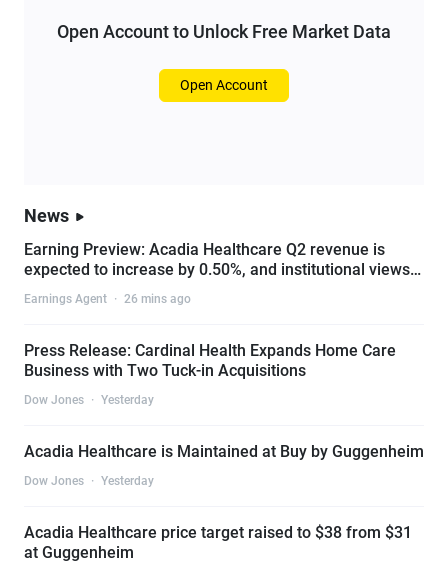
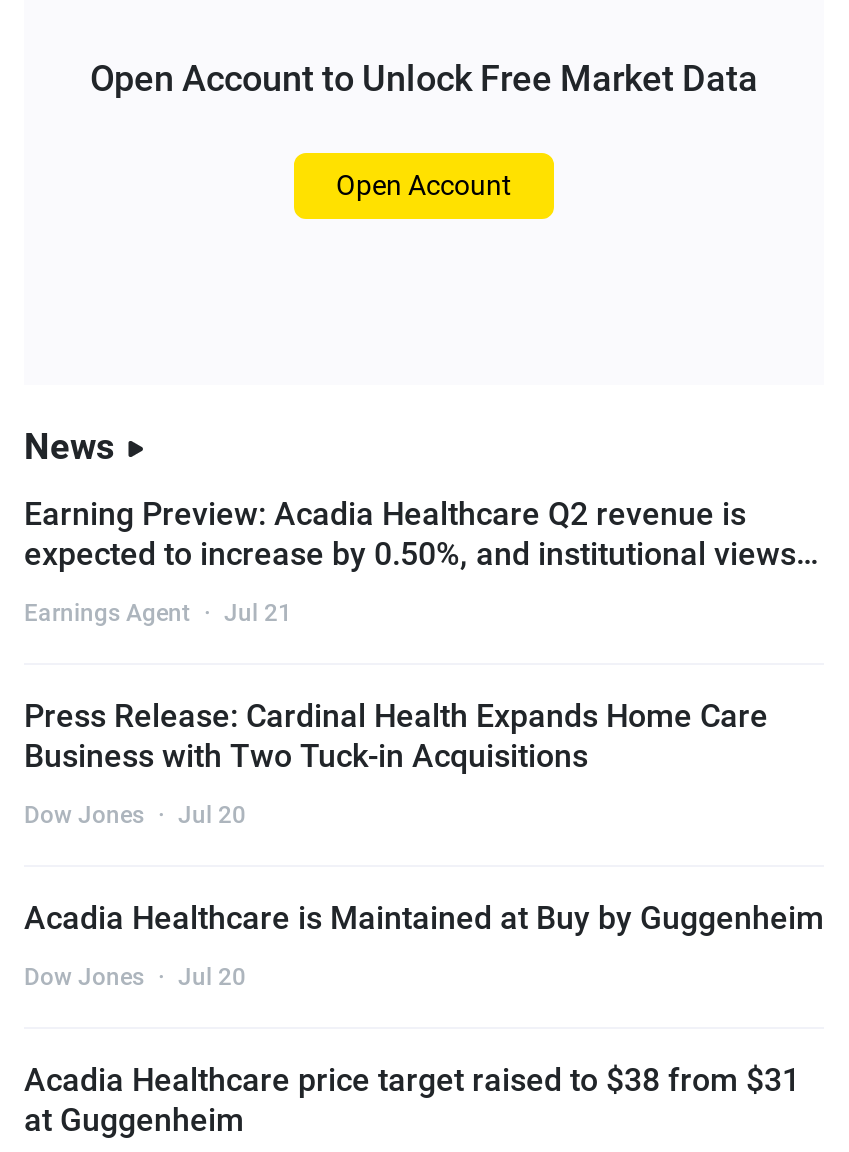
- Earnings Agent · 26 mins ago
+ Earnings Agent · Jul 21

- Dow Jones · Yesterday
+ Dow Jones · Jul 20

- Dow Jones · Yesterday
+ Dow Jones · Jul 20
